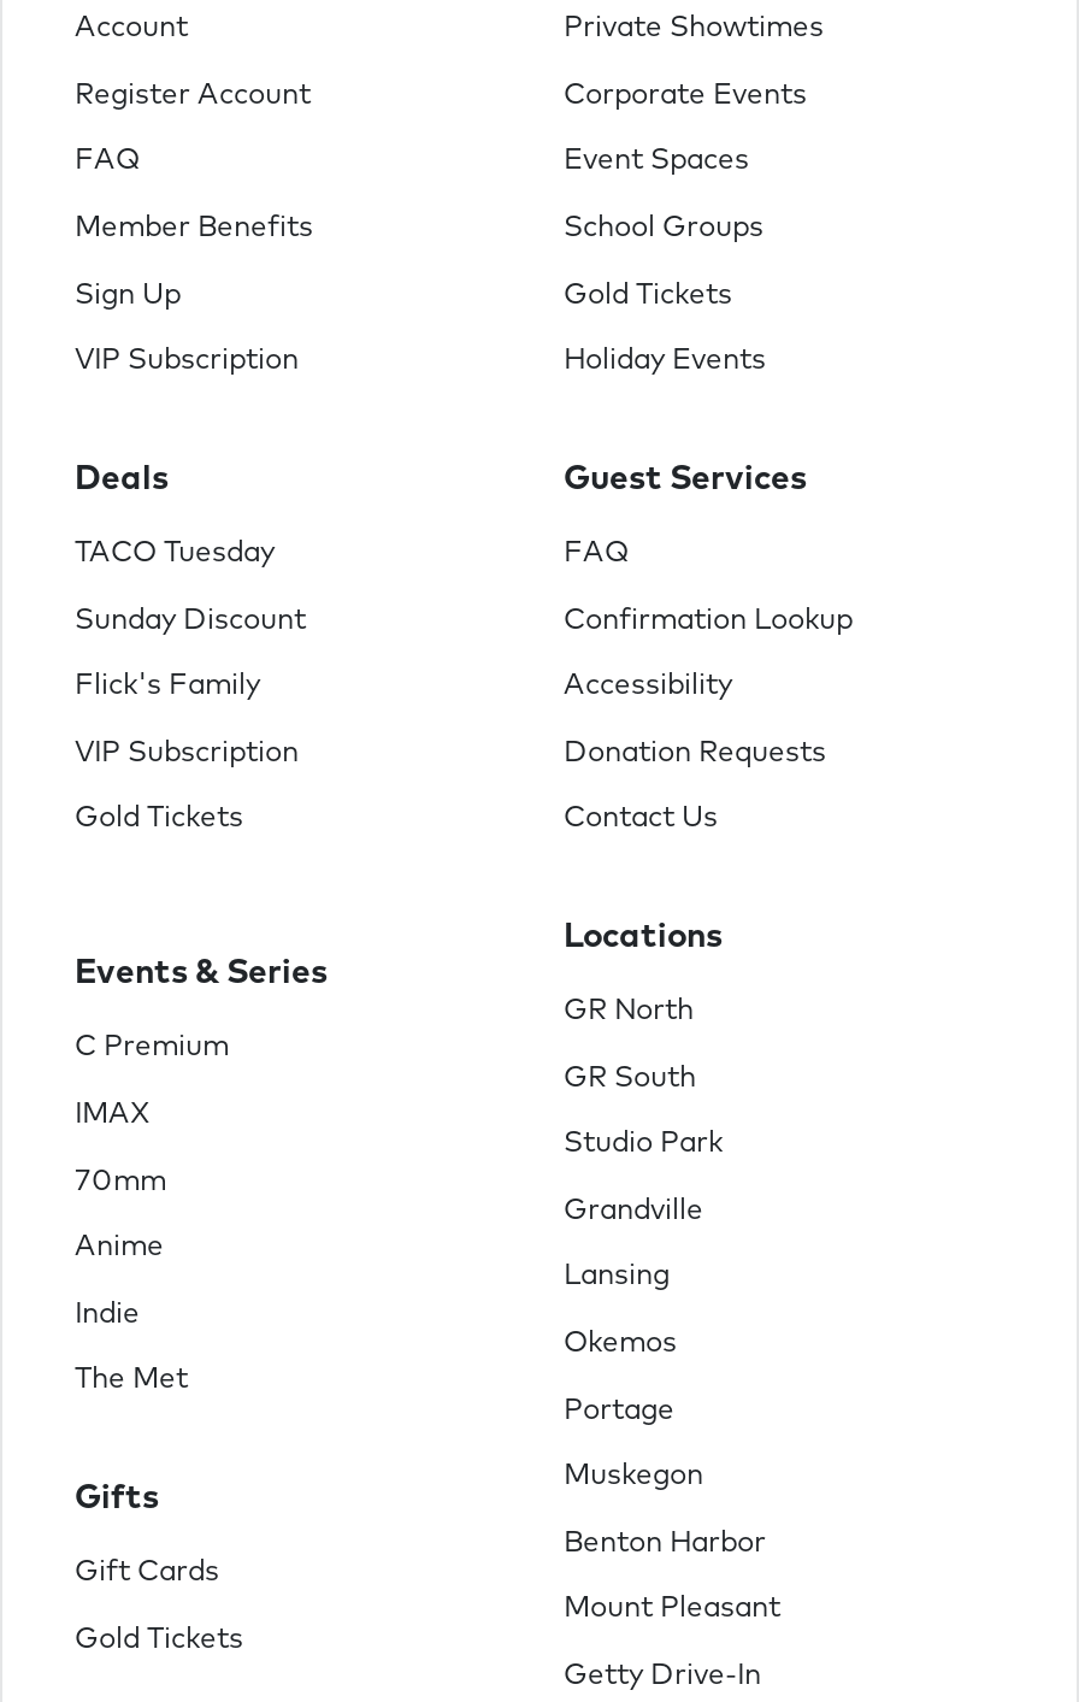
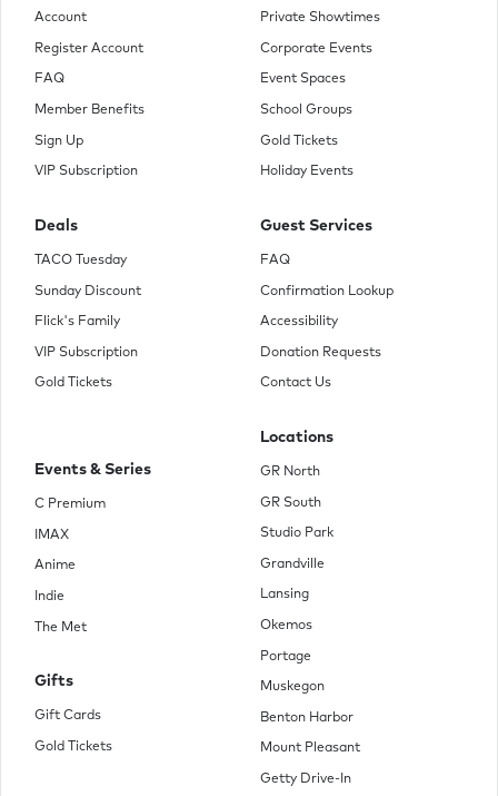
- 70mm
